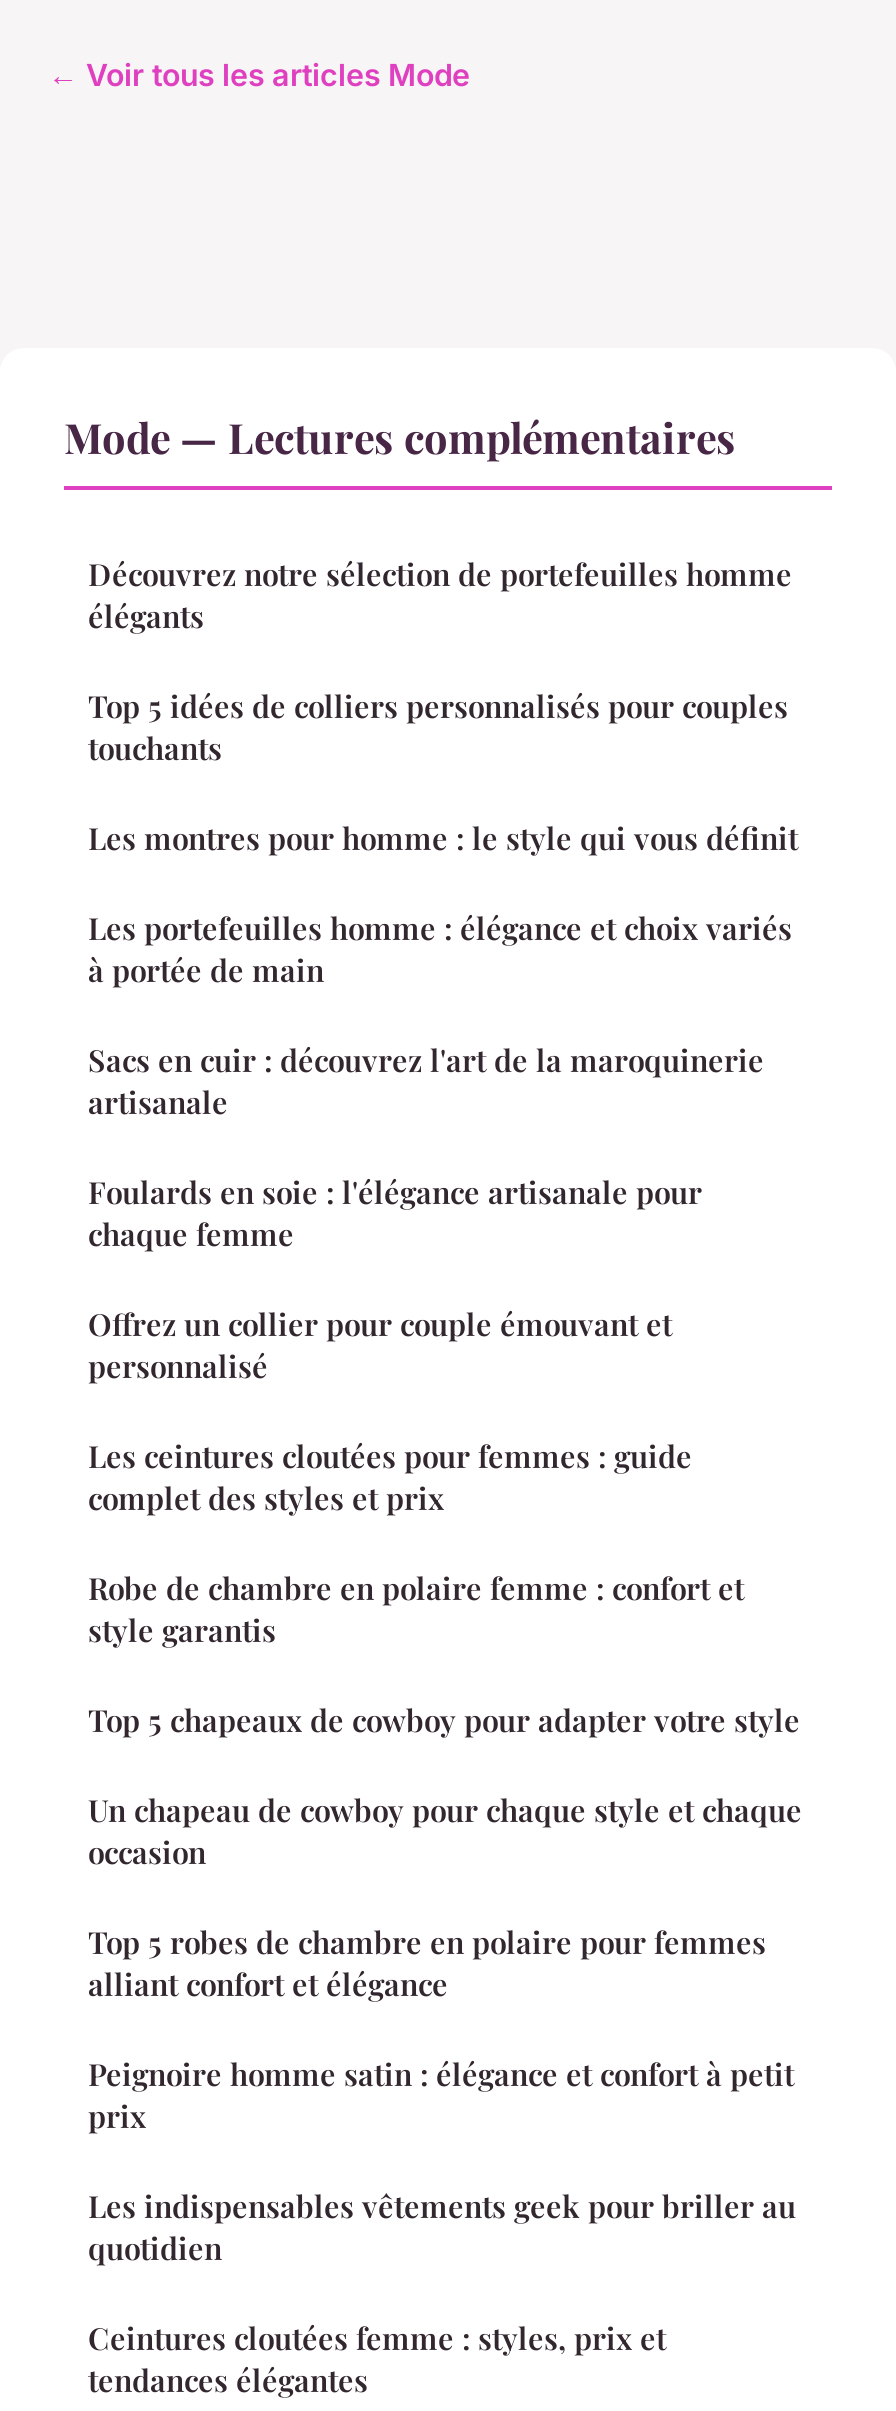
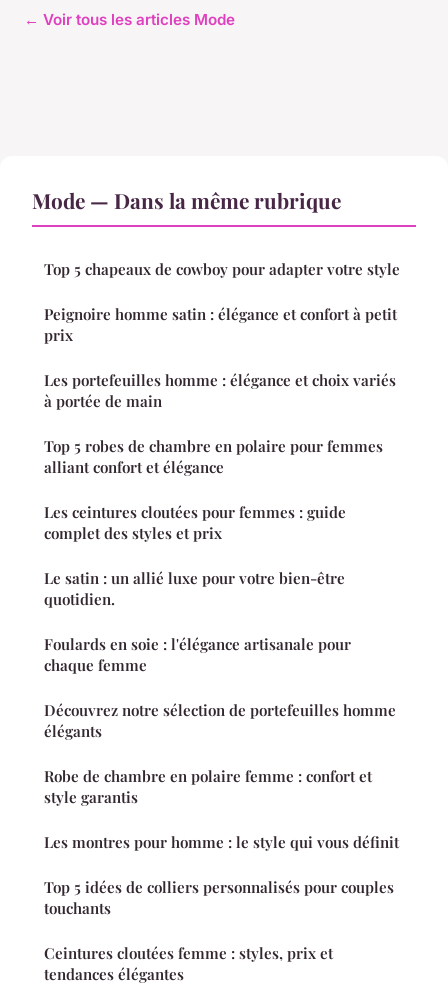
- Mode — Lectures complémentaires
- Sacs en cuir : découvrez l'art de la maroquinerie
- artisanale
- Offrez un collier pour couple émouvant et
- personnalisé
+ Mode — Dans la même rubrique

moved down: Foulards en soie : l'élégance artisanale pour | chaque femme | Découvrez notre sélection de portefeuilles homme | ... | Top 5 idées de colliers personnalisés pour couples | touchants

moved down: Les portefeuilles homme : élégance et choix variés | à portée de main

moved down: Les ceintures cloutées pour femmes : guide | complet des styles et prix

moved up: Top 5 chapeaux de cowboy pour adapter votre style

- Un chapeau de cowboy pour chaque style et chaque
- occasion

moved down: Top 5 robes de chambre en polaire pour femmes | alliant confort et élégance

moved up: Peignoire homme satin : élégance et confort à petit | prix

- Les indispensables vêtements geek pour briller au
- quotidien
+ Le satin : un allié luxe pour votre bien-être
+ quotidien.
